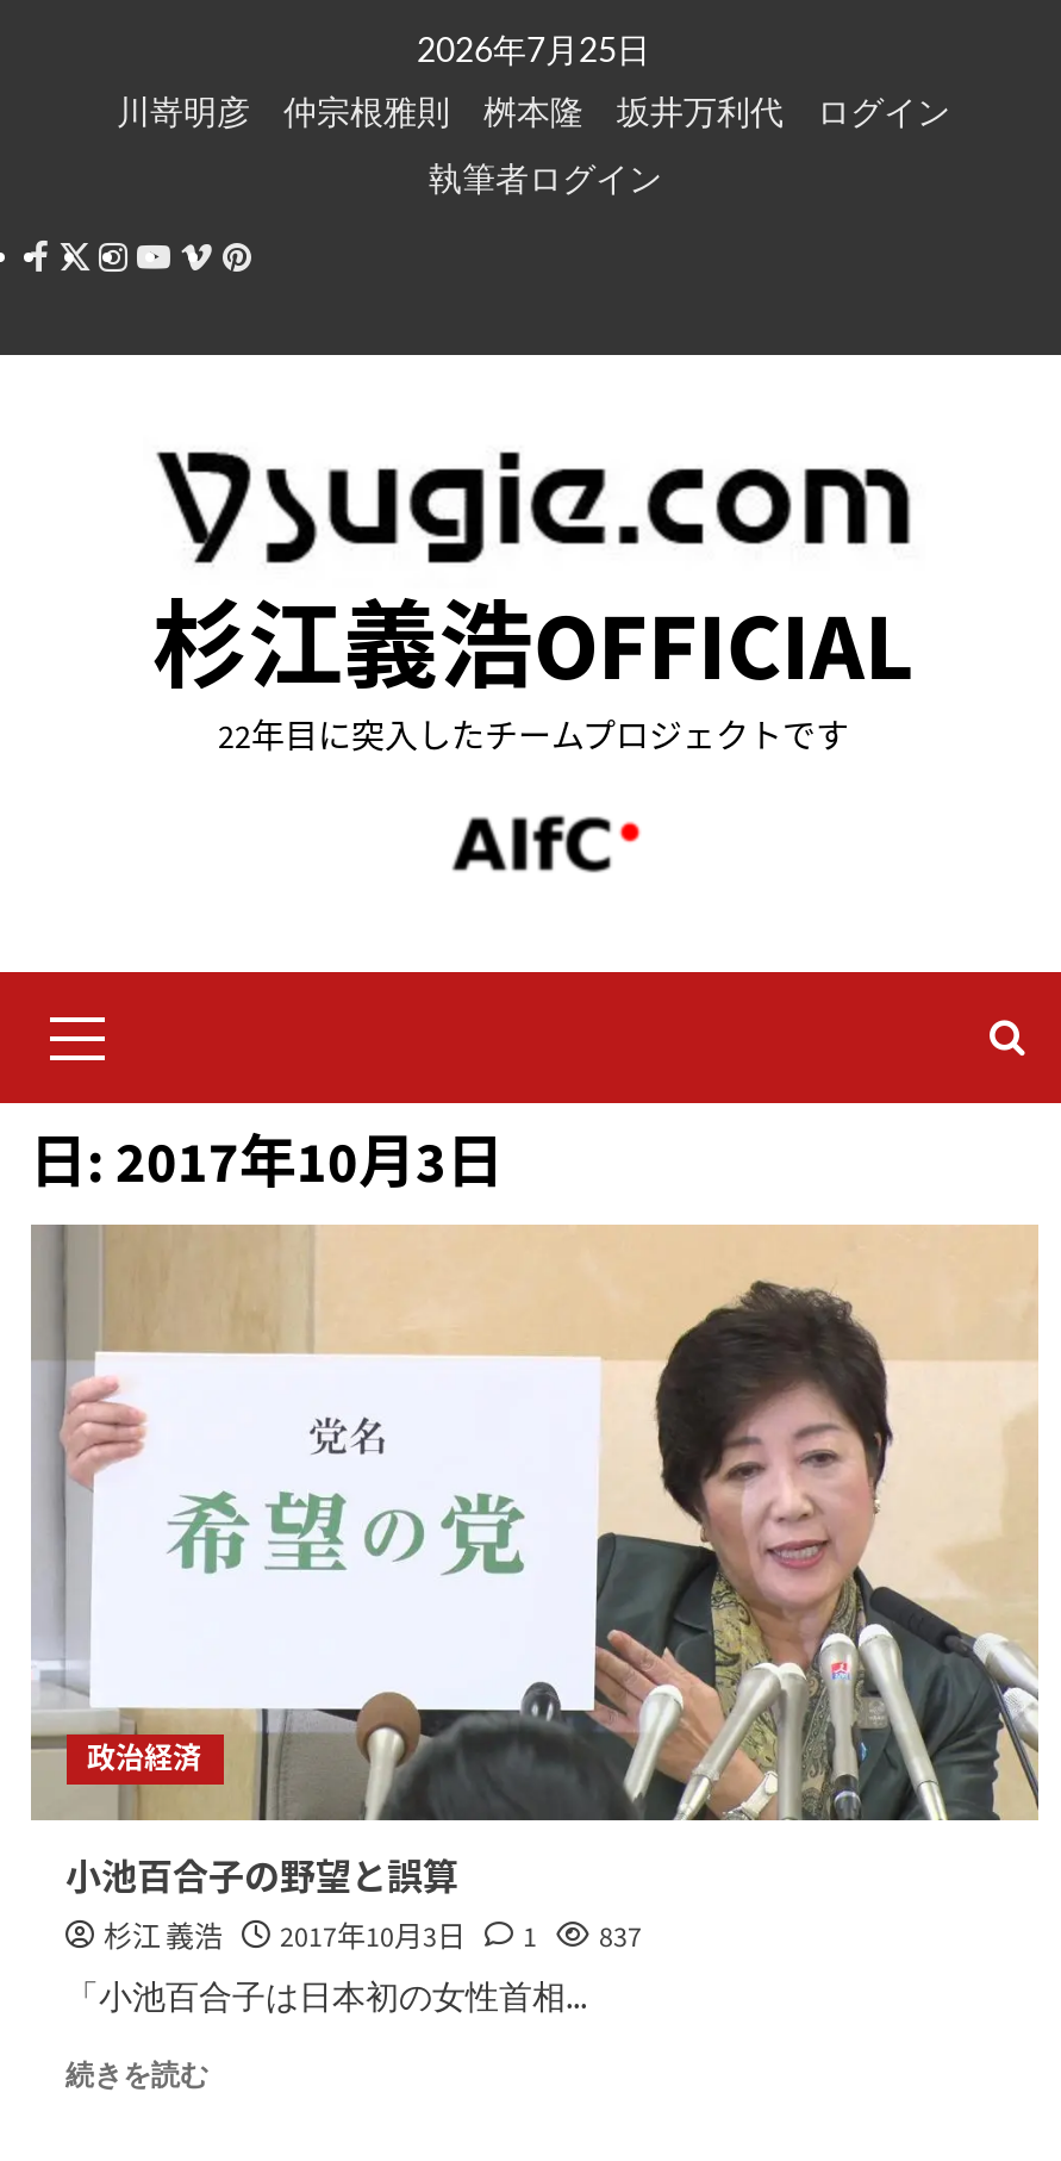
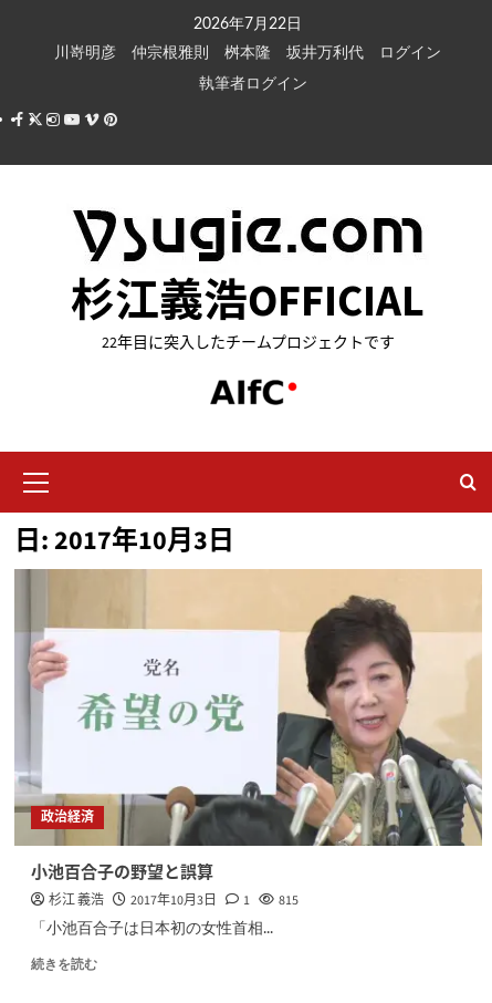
- 2026年7月25日
+ 2026年7月22日

- 杉江 義浩 2017年10月3日 1 837
+ 杉江 義浩 2017年10月3日 1 815
